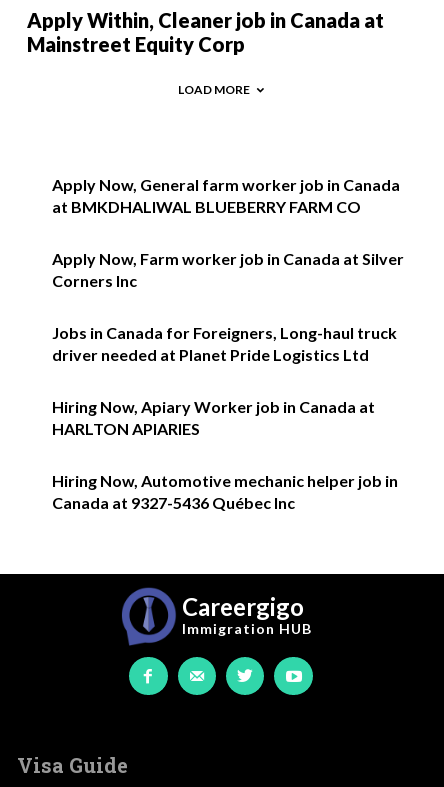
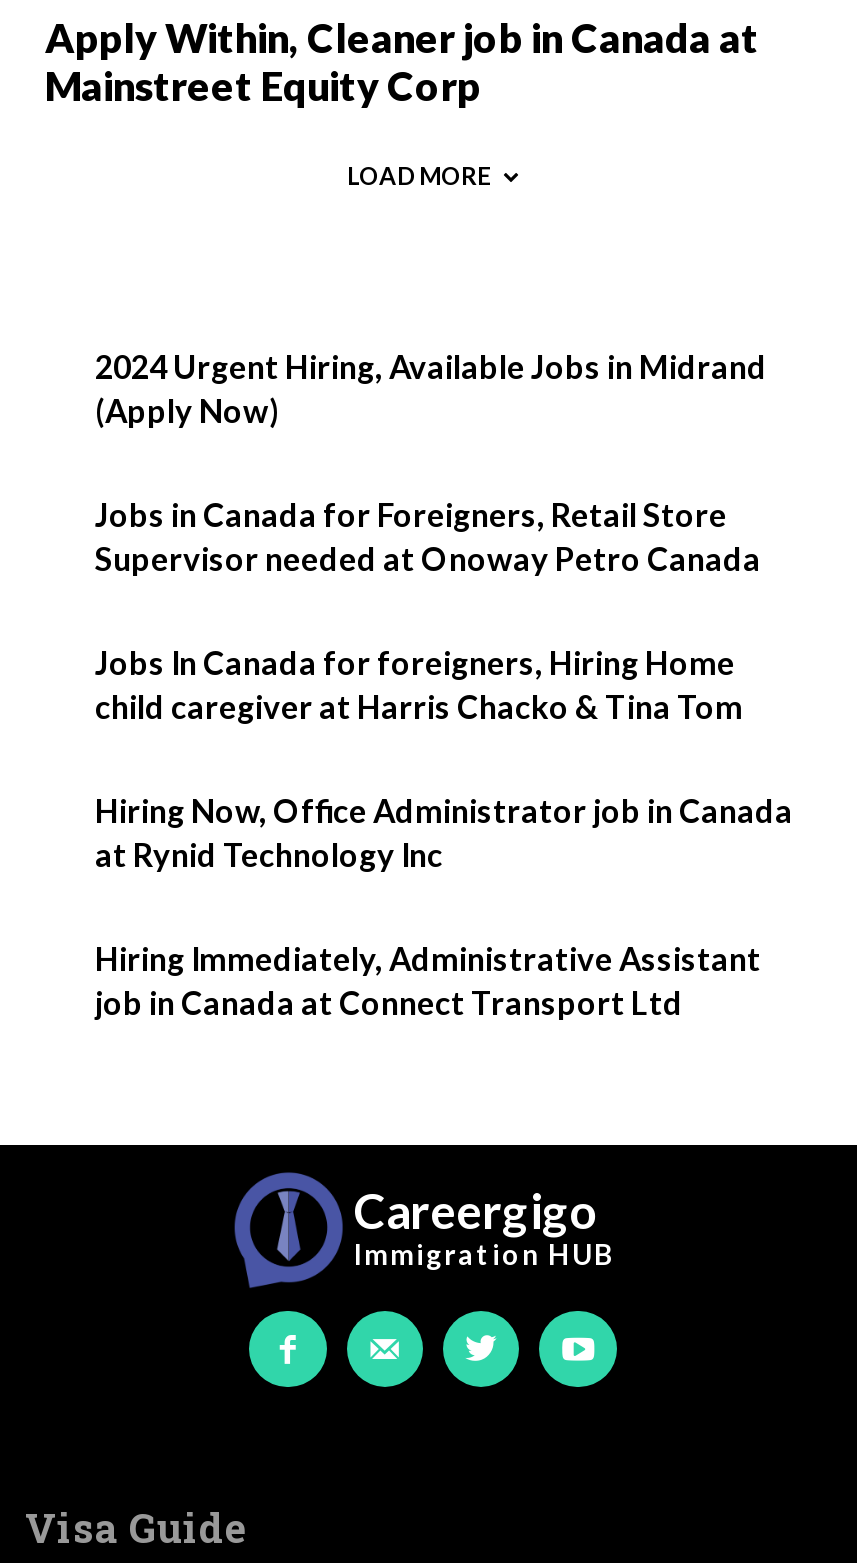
- Apply Now, General farm worker job in Canada
- at BMKDHALIWAL BLUEBERRY FARM CO
+ 2024 Urgent Hiring, Available Jobs in Midrand
+ (Apply Now)

- Apply Now, Farm worker job in Canada at Silver
- Corners Inc
+ Jobs in Canada for Foreigners, Retail Store
+ Supervisor needed at Onoway Petro Canada

- Jobs in Canada for Foreigners, Long-haul truck
- driver needed at Planet Pride Logistics Ltd
+ Jobs In Canada for foreigners, Hiring Home
+ child caregiver at Harris Chacko & Tina Tom

- Hiring Now, Apiary Worker job in Canada at
- HARLTON APIARIES
+ Hiring Now, Office Administrator job in Canada
+ at Rynid Technology Inc

- Hiring Now, Automotive mechanic helper job in
- Canada at 9327-5436 Québec Inc
+ Hiring Immediately, Administrative Assistant
+ job in Canada at Connect Transport Ltd
